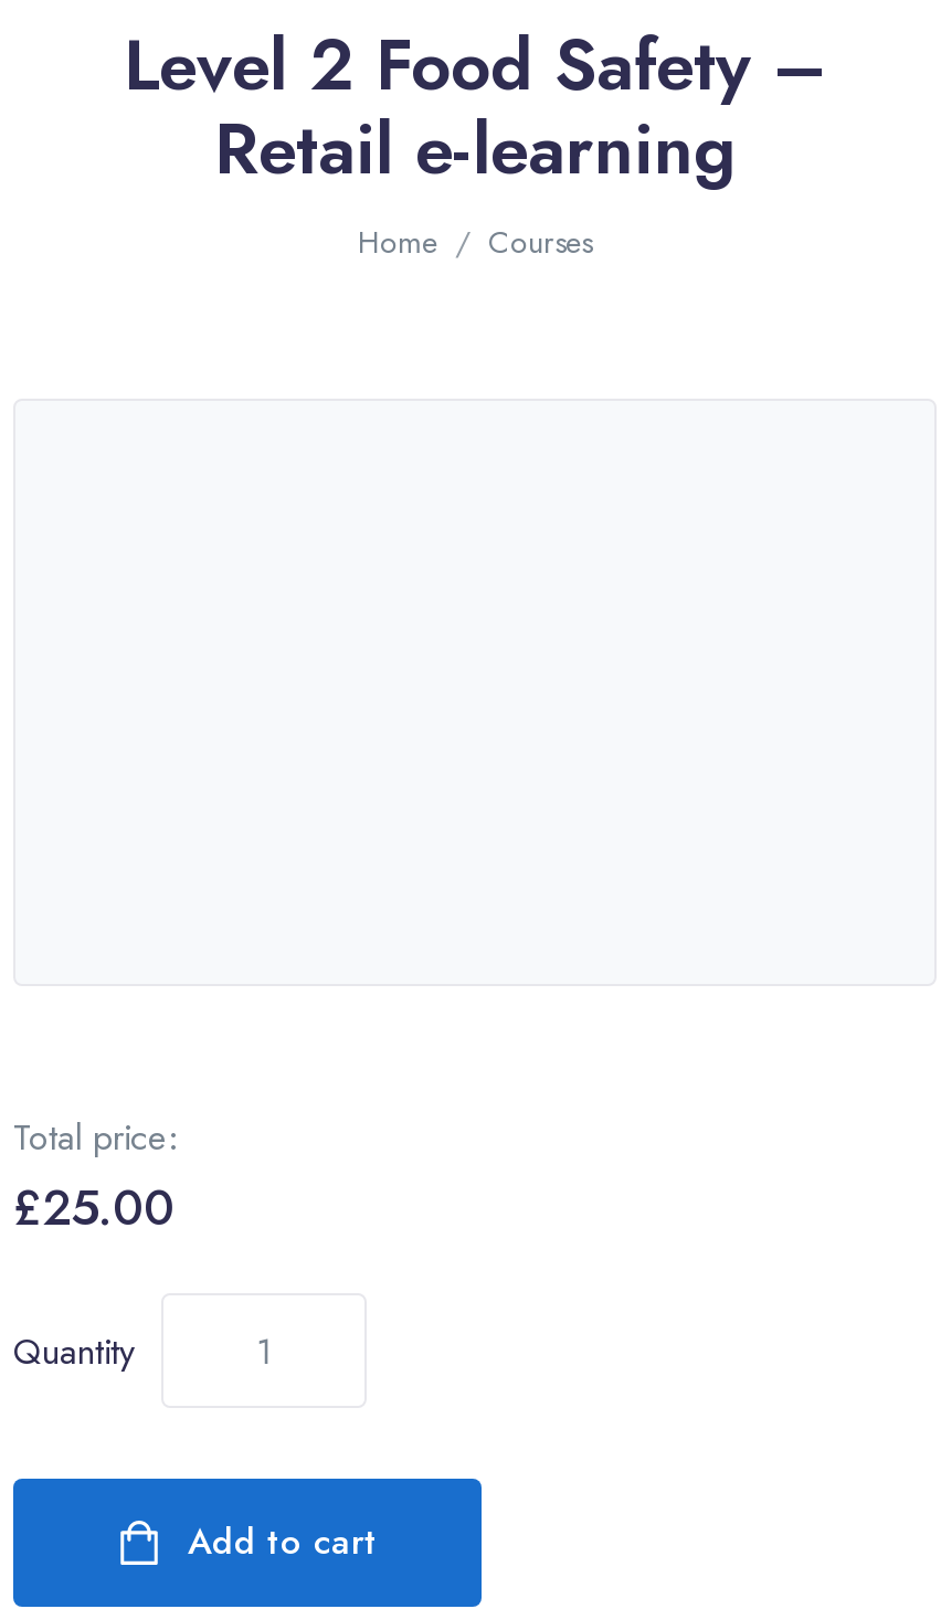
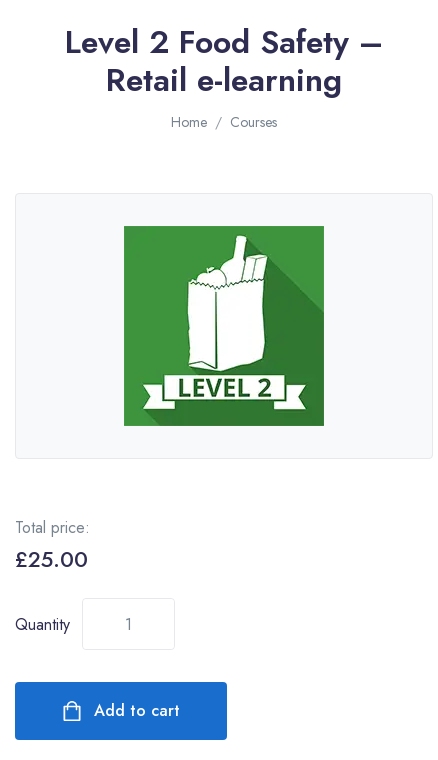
+ [image]
